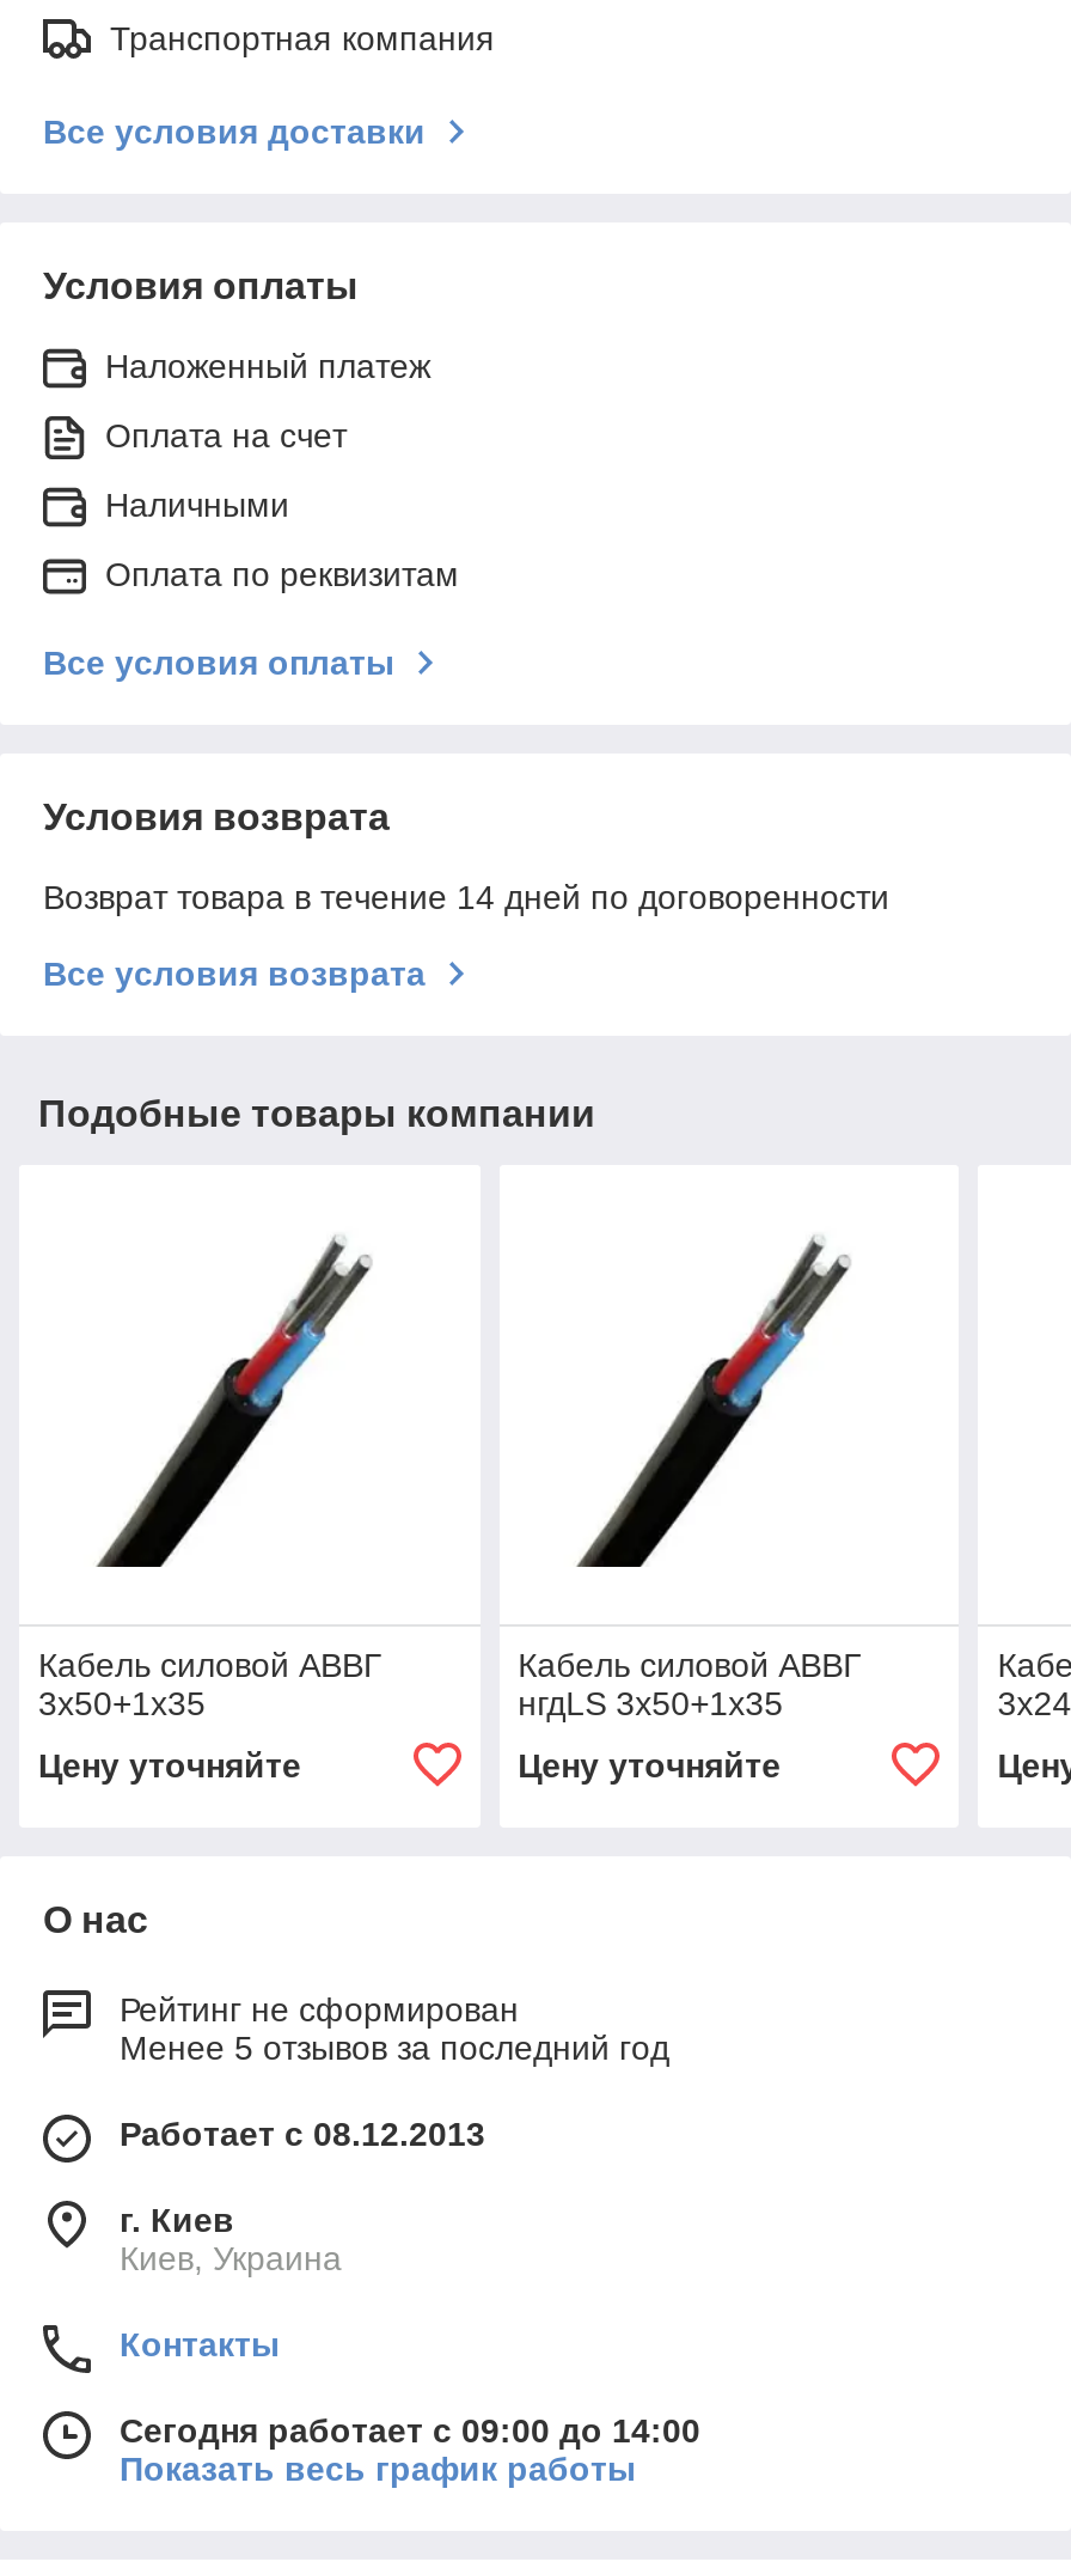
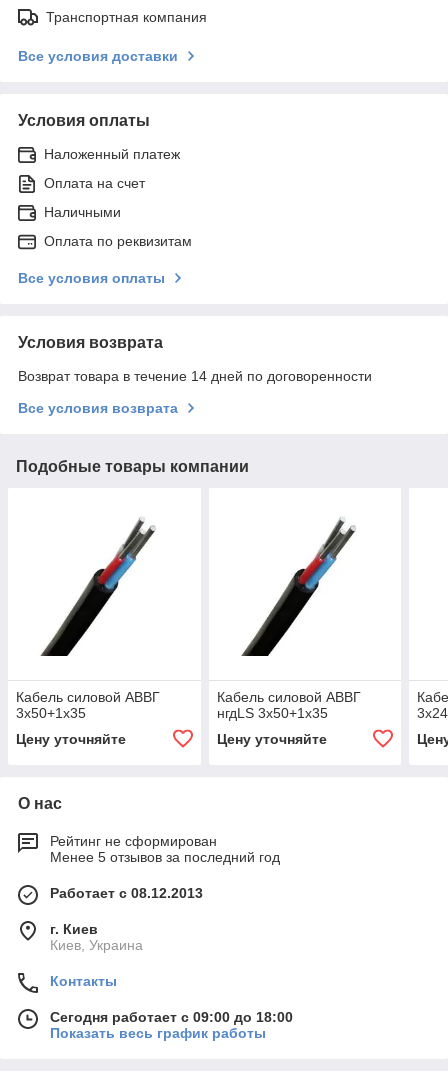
- Сегодня работает с 09:00 до 14:00
+ Сегодня работает с 09:00 до 18:00
